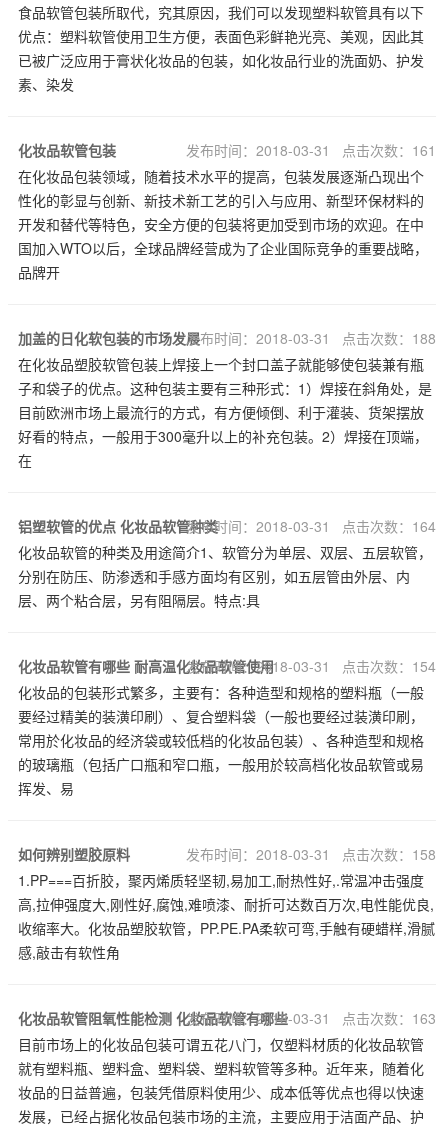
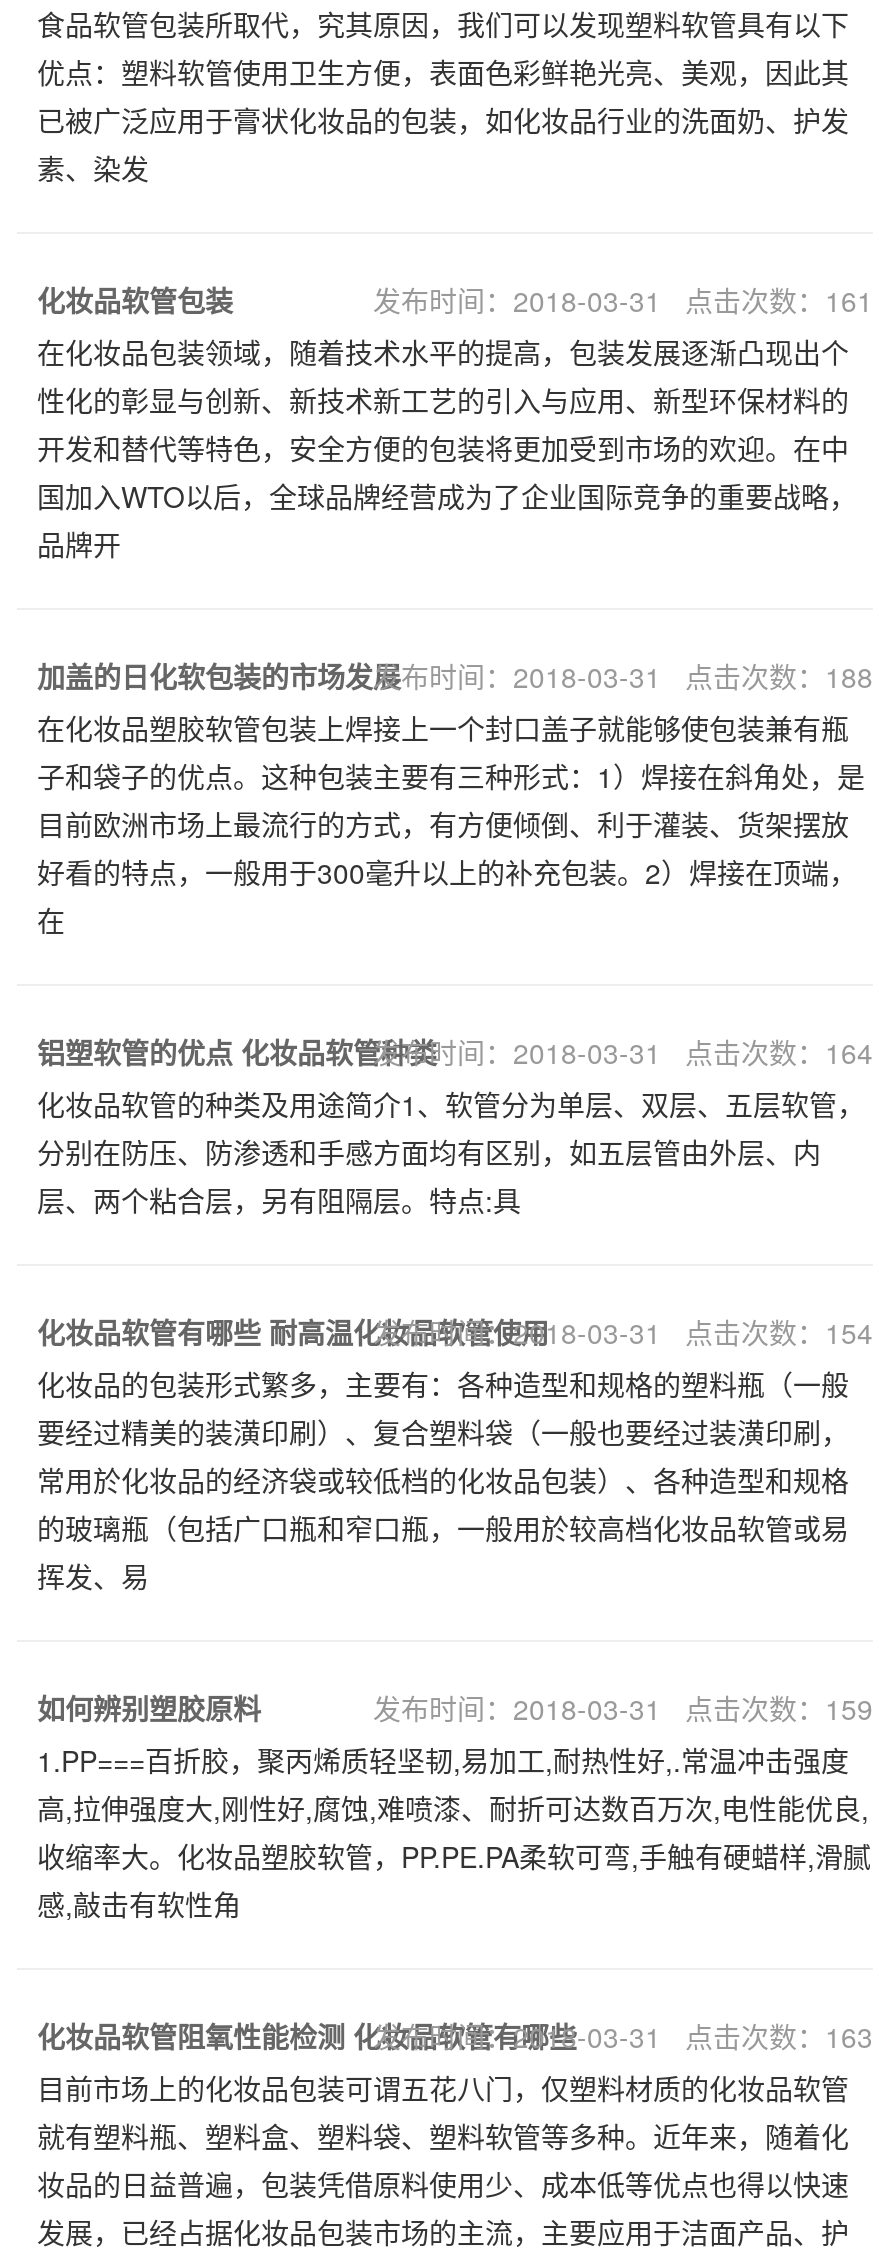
- 发布时间：2018-03-31 点击次数：158
+ 发布时间：2018-03-31 点击次数：159
